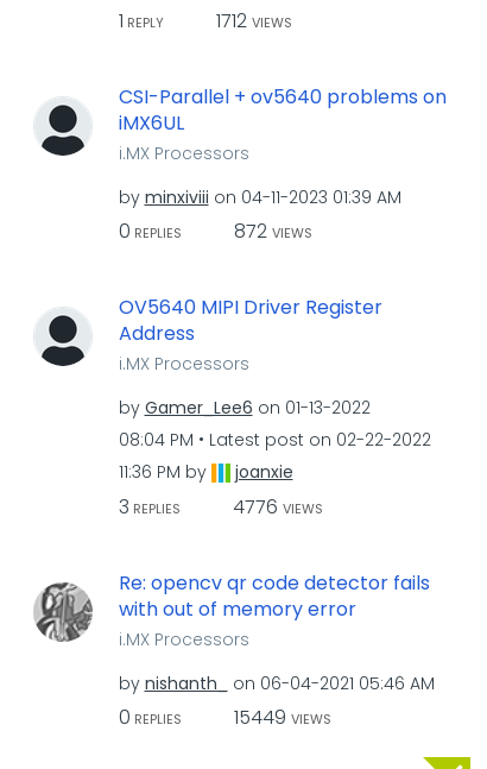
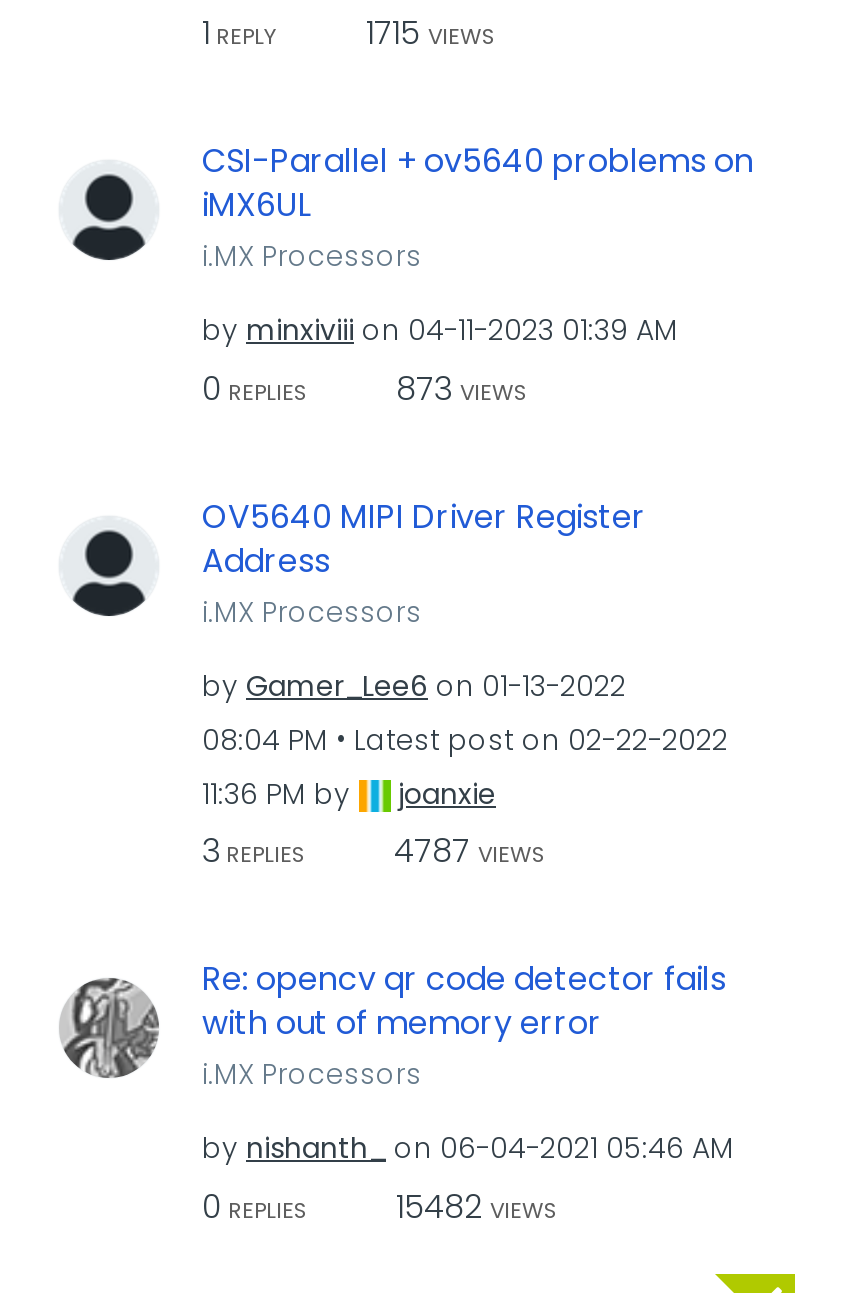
- 1 REPLY 1712 VIEWS
+ 1 REPLY 1715 VIEWS

- 872 VIEWS
+ 873 VIEWS

- 3 REPLIES 4776 VIEWS
+ 3 REPLIES 4787 VIEWS

- 15449 VIEWS
+ 15482 VIEWS
